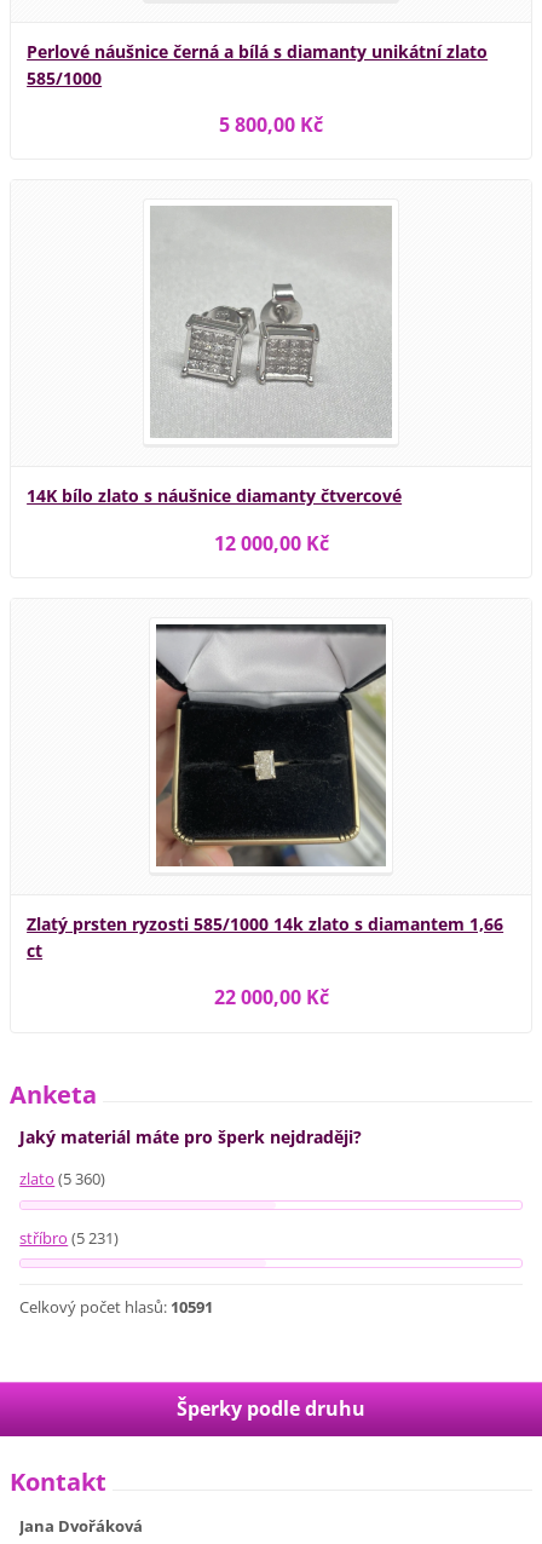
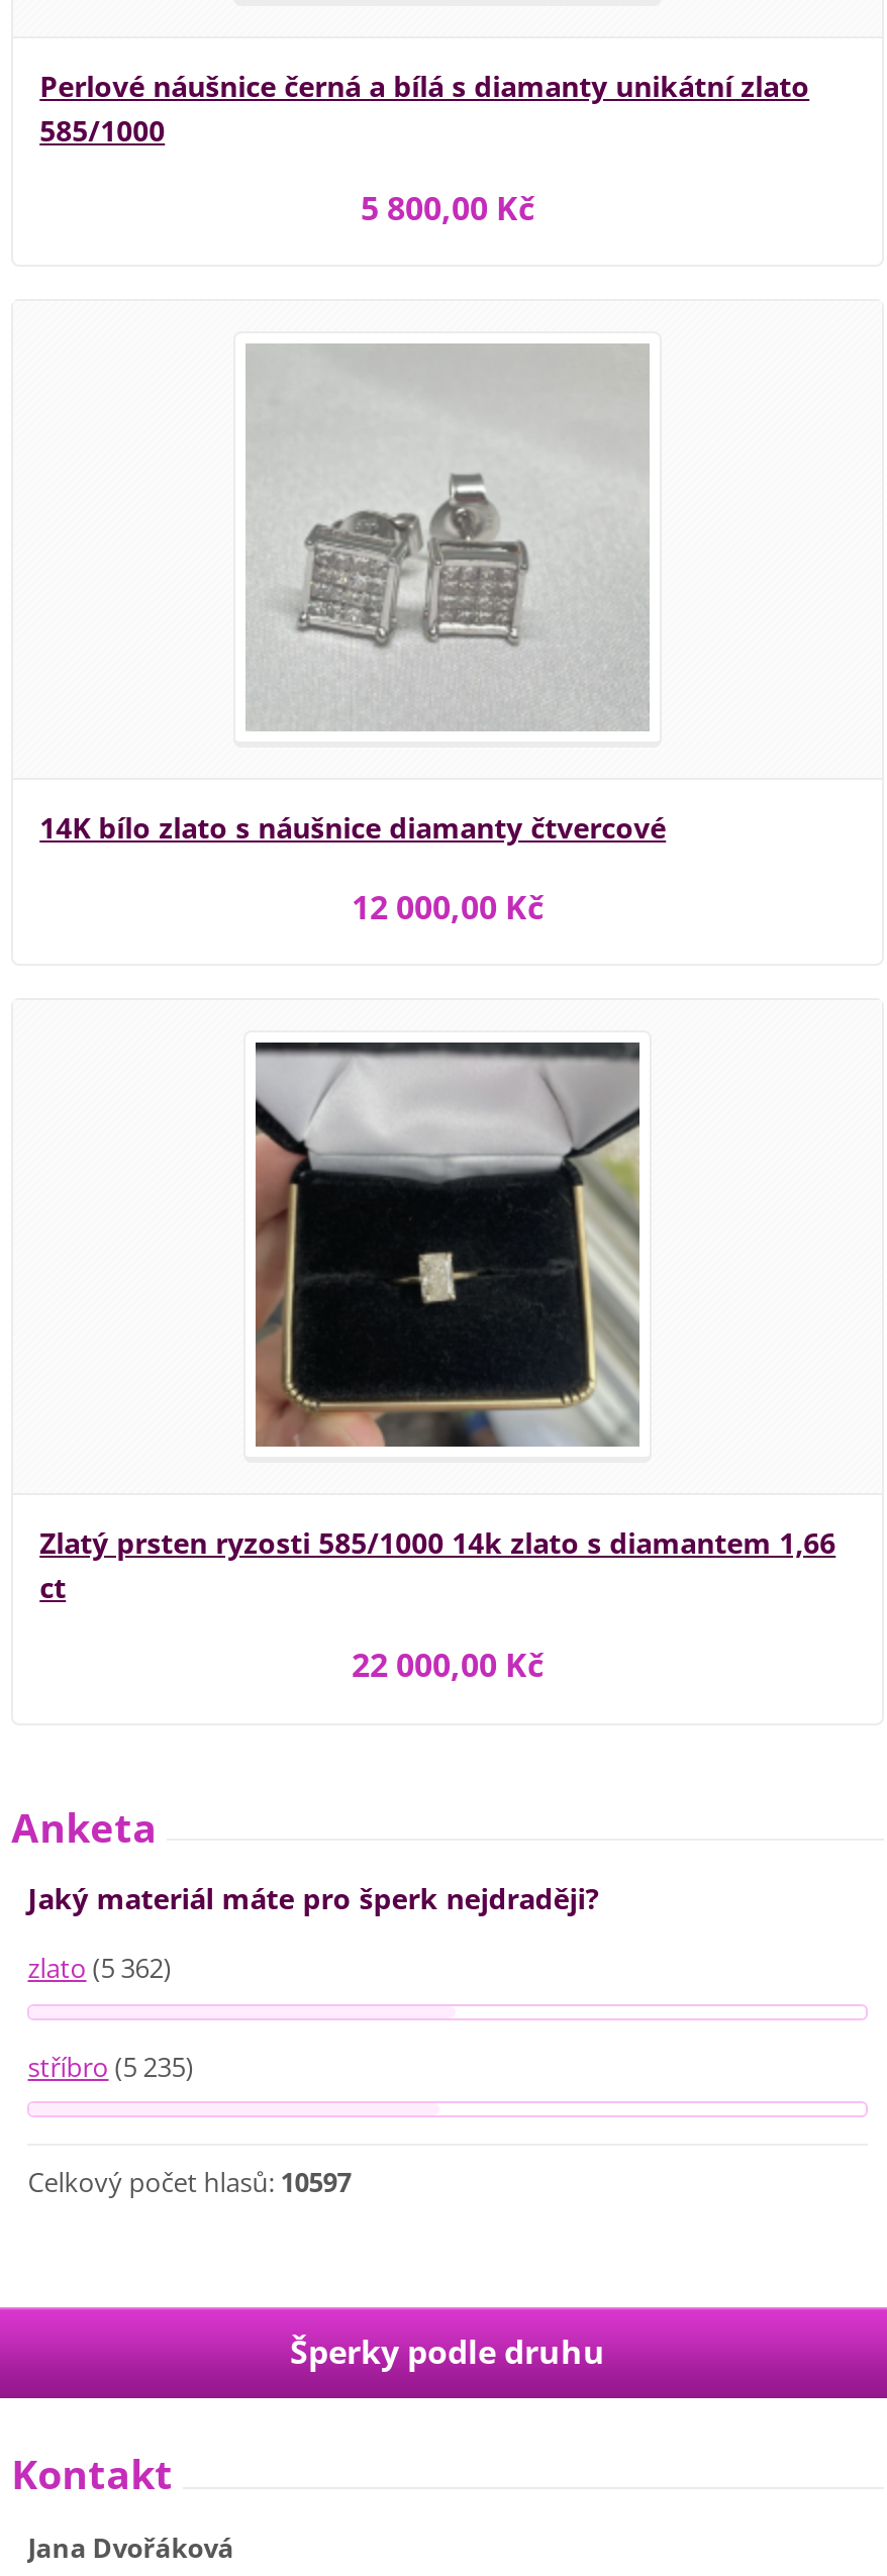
- zlato (5 360)
+ zlato (5 362)

- stříbro (5 231)
+ stříbro (5 235)

- Celkový počet hlasů: 10591
+ Celkový počet hlasů: 10597
